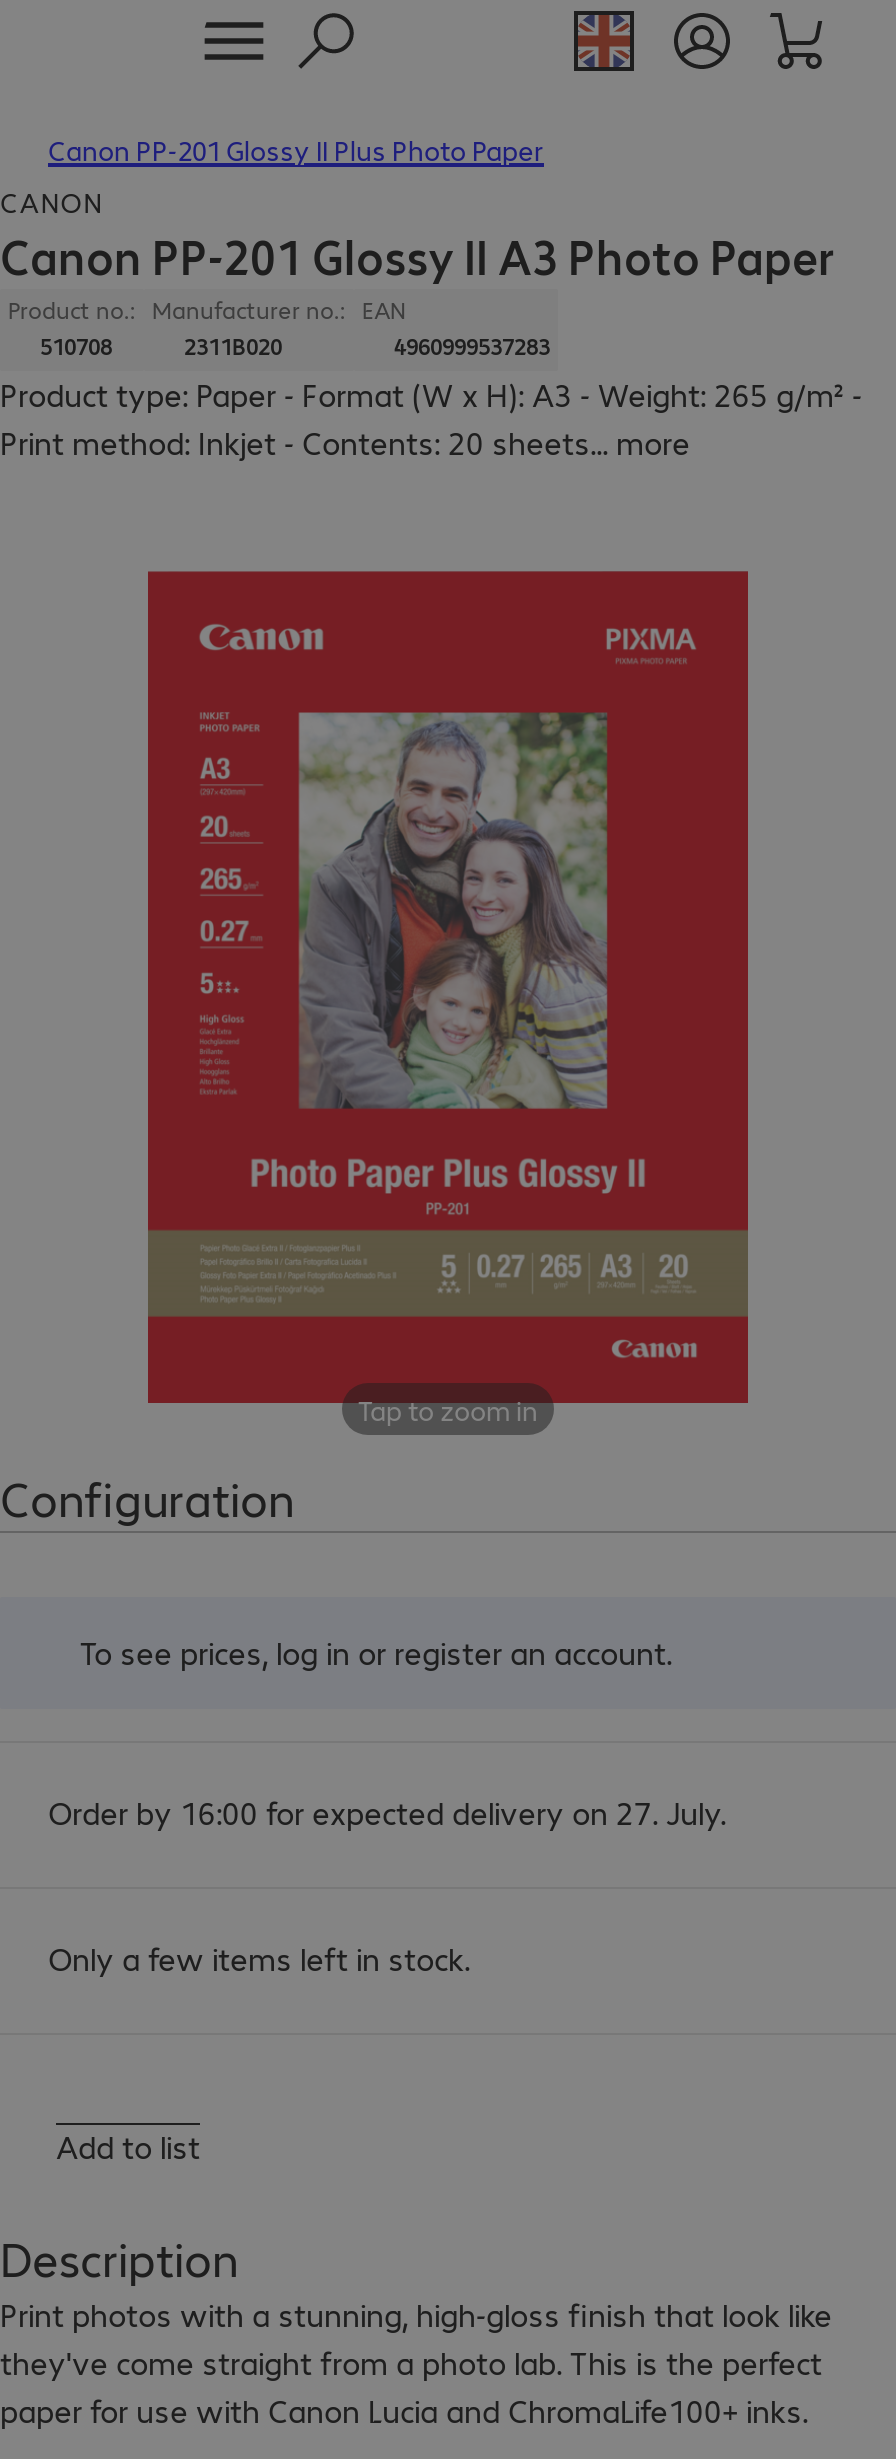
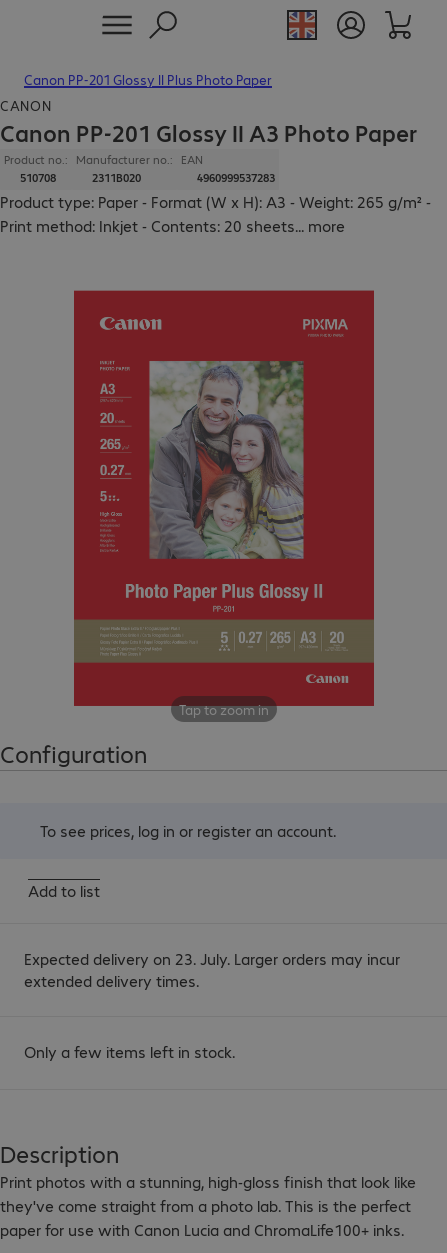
- Order by 16:00 for expected delivery on 27. July.

moved down: Only a few items left in stock.

moved up: Add to list

+ Expected delivery on 23. July. Larger orders may incur
+ extended delivery times.
